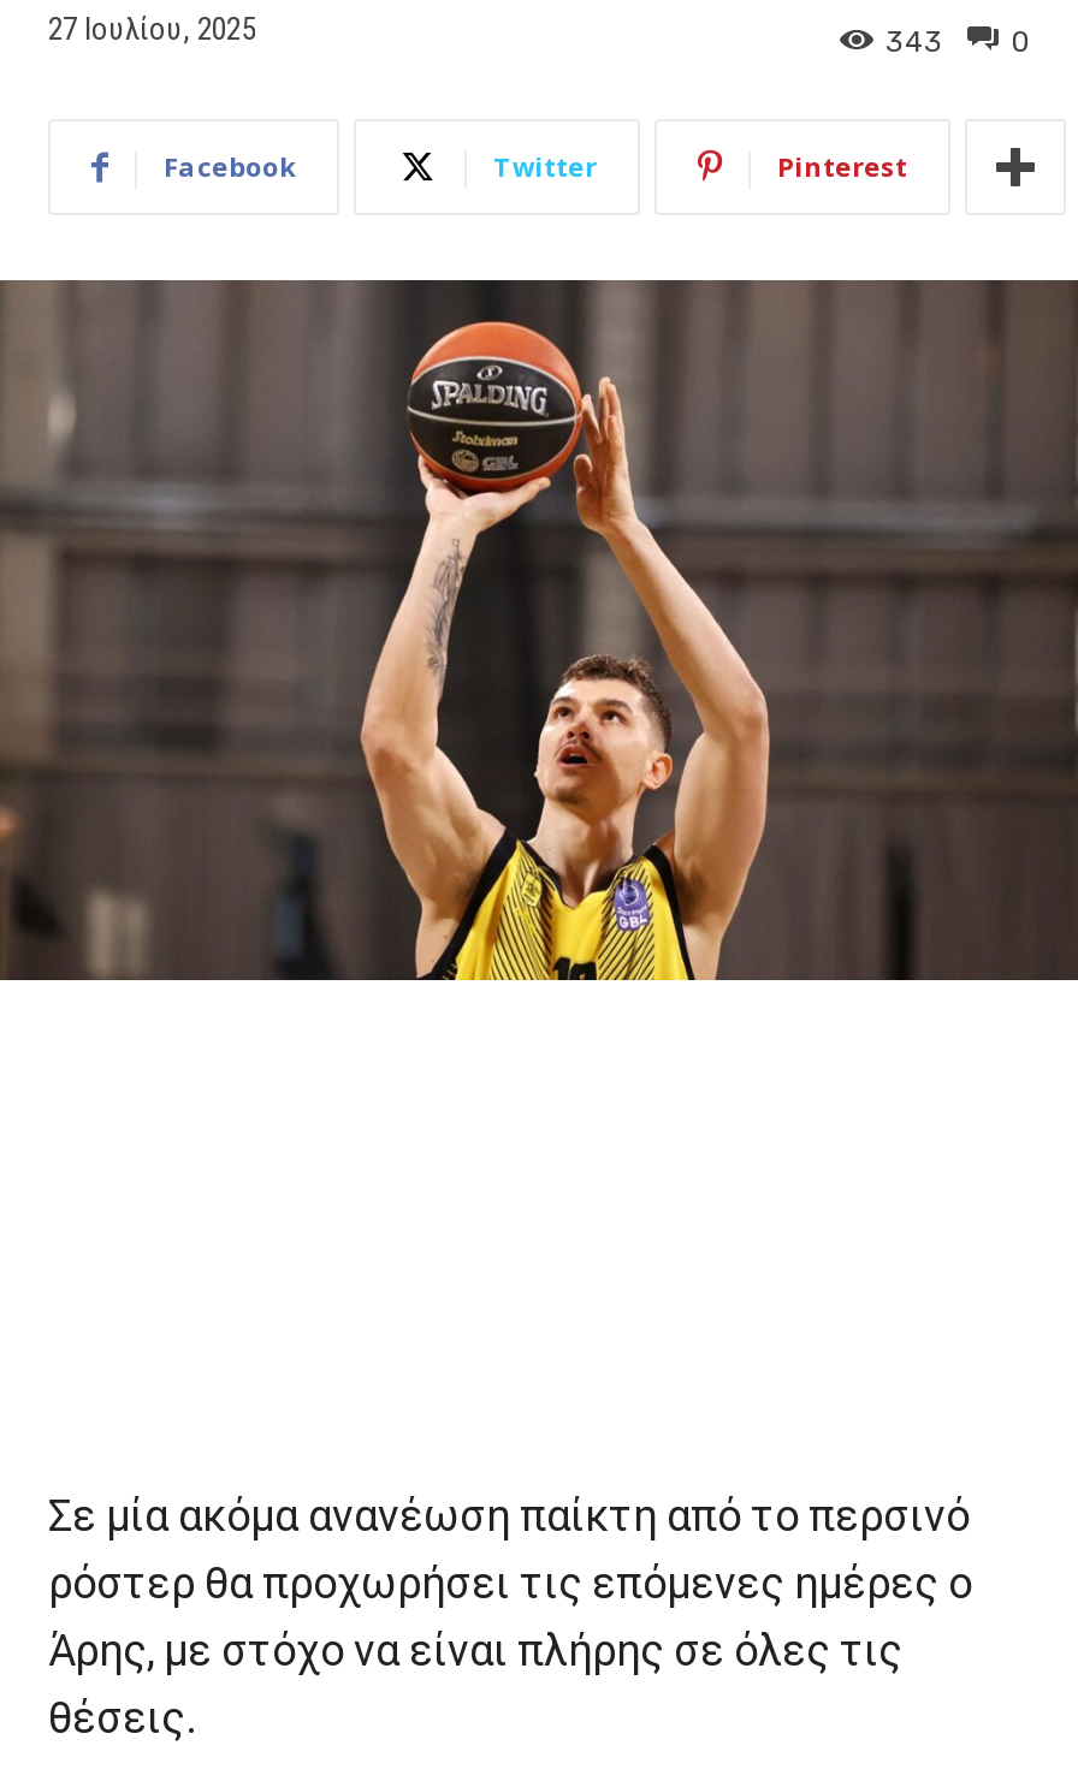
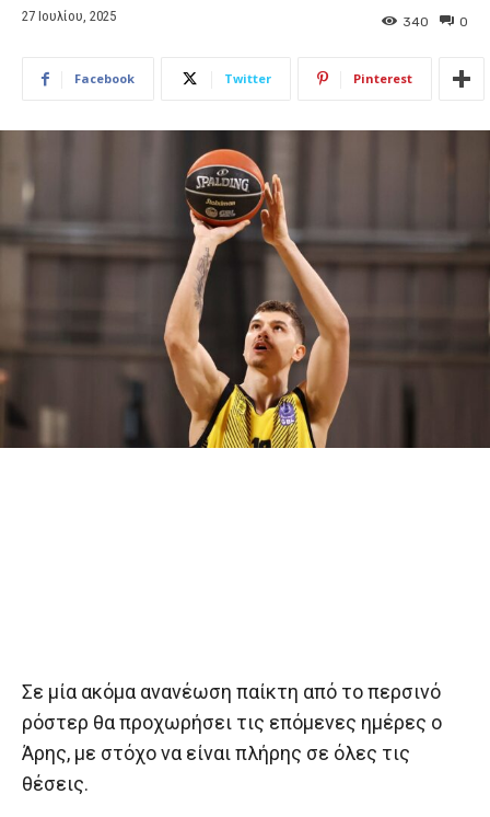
- 343
+ 340
